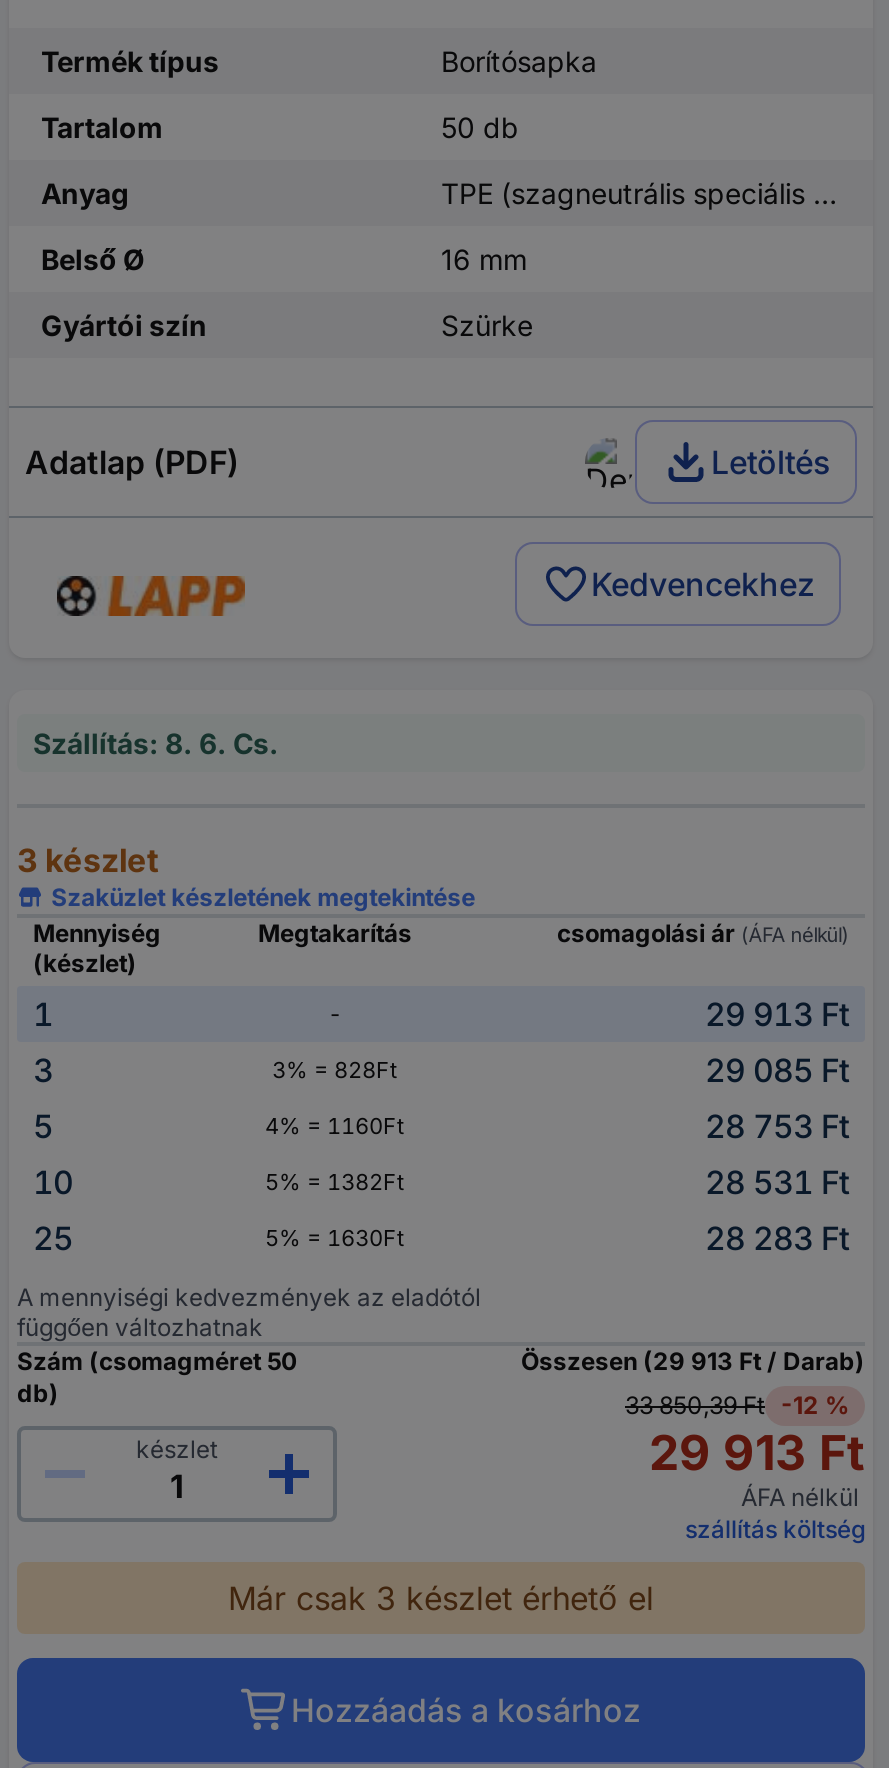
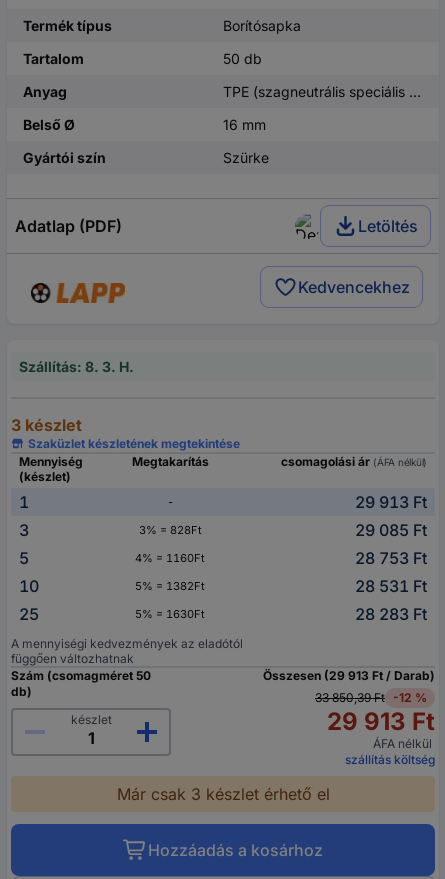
- Szállítás: 8. 6. Cs.
+ Szállítás: 8. 3. H.
